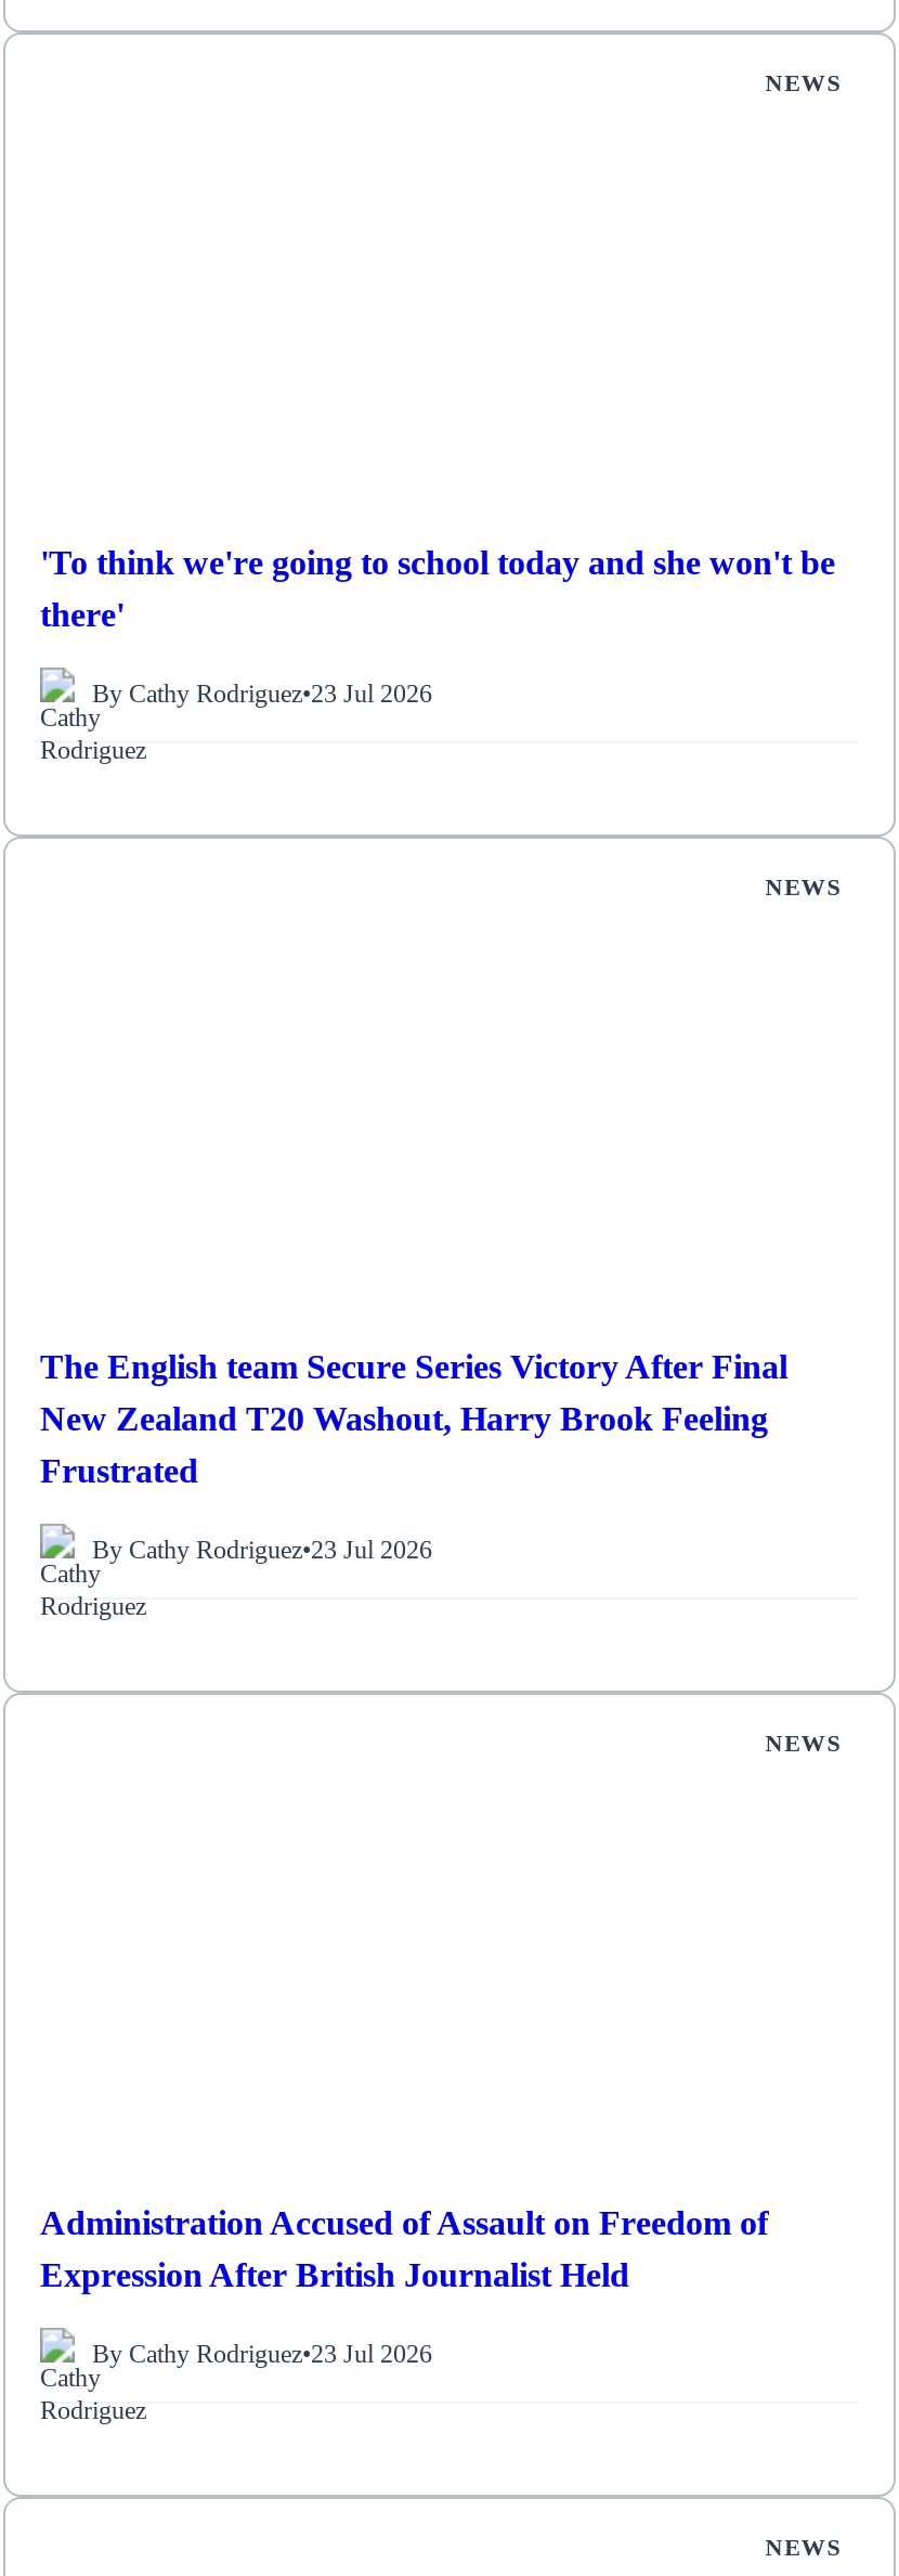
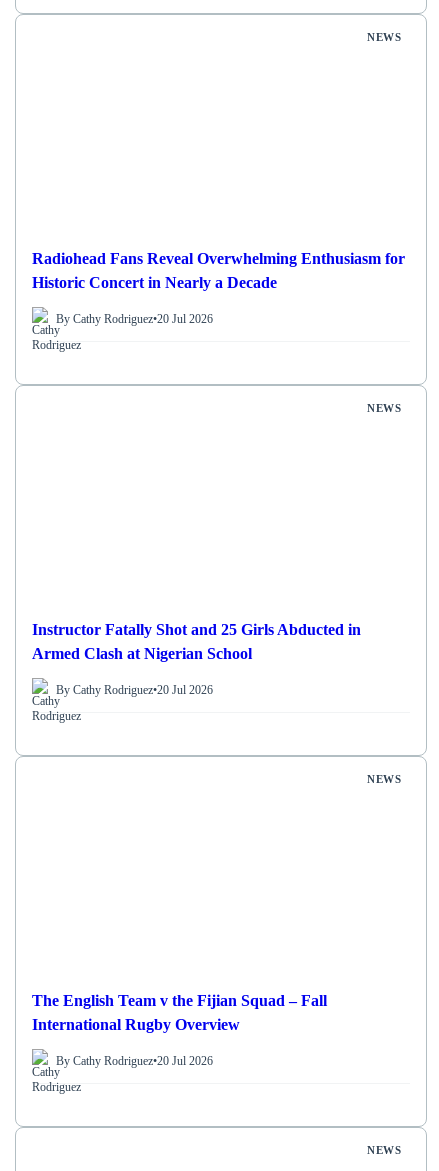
- 'To think we're going to school today and she won't be
- there'
+ Radiohead Fans Reveal Overwhelming Enthusiasm for
+ Historic Concert in Nearly a Decade

- By Cathy Rodriguez•23 Jul 2026
+ By Cathy Rodriguez•20 Jul 2026

- The English team Secure Series Victory After Final
- New Zealand T20 Washout, Harry Brook Feeling
- Frustrated
+ Instructor Fatally Shot and 25 Girls Abducted in
+ Armed Clash at Nigerian School

- By Cathy Rodriguez•23 Jul 2026
+ By Cathy Rodriguez•20 Jul 2026

- Administration Accused of Assault on Freedom of
- Expression After British Journalist Held
+ The English Team v the Fijian Squad – Fall
+ International Rugby Overview

- By Cathy Rodriguez•23 Jul 2026
+ By Cathy Rodriguez•20 Jul 2026
